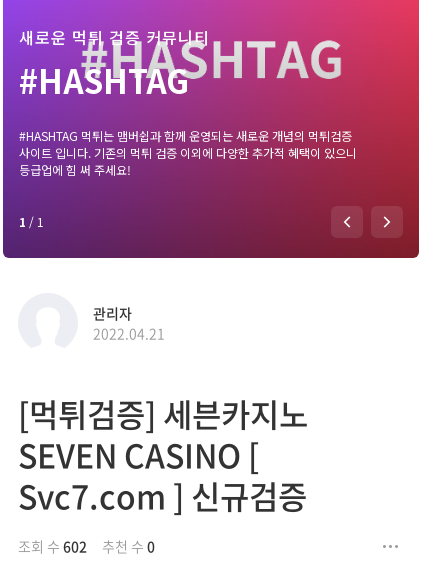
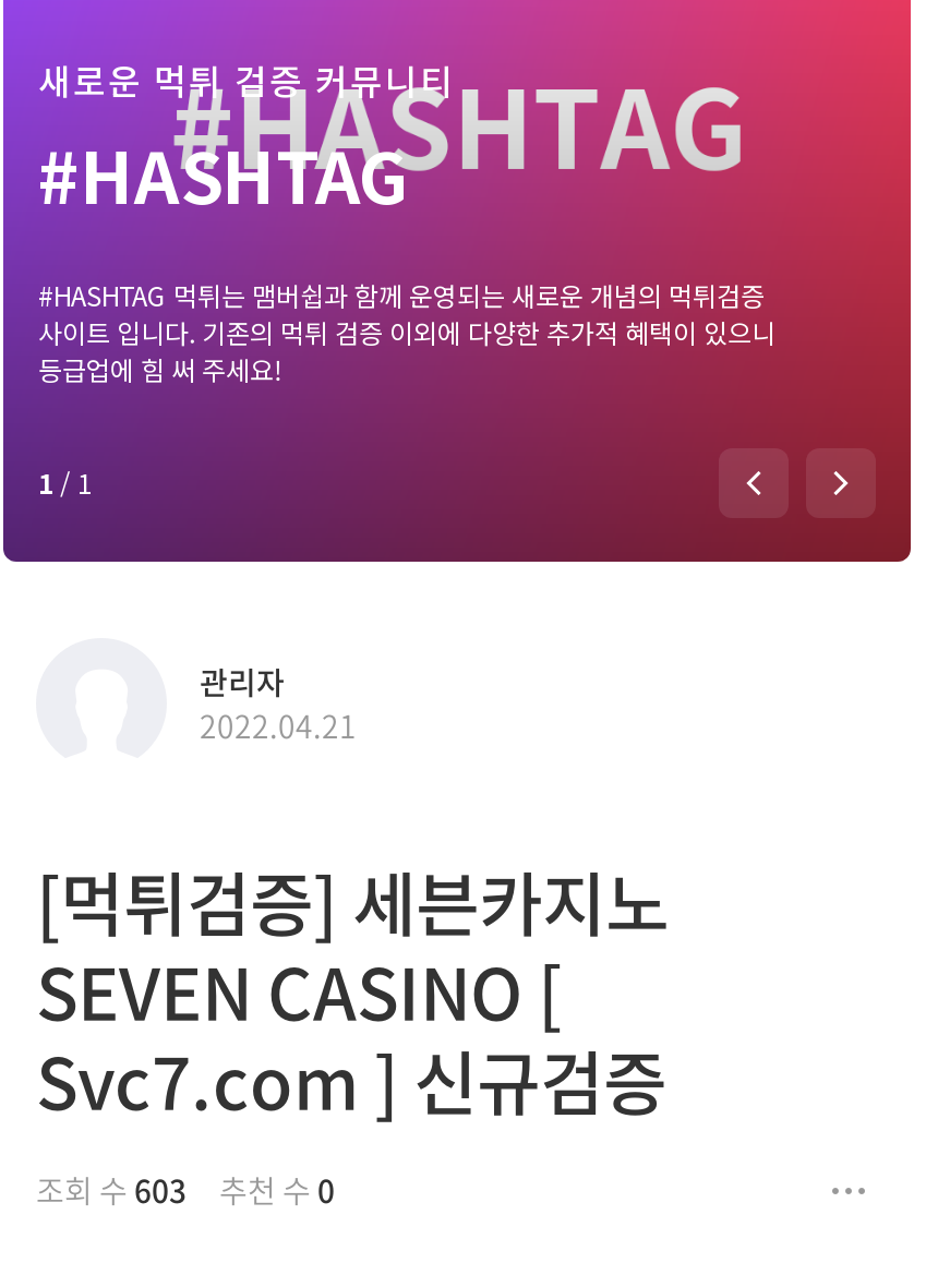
- 조회 수 602 추천 수 0
+ 조회 수 603 추천 수 0
